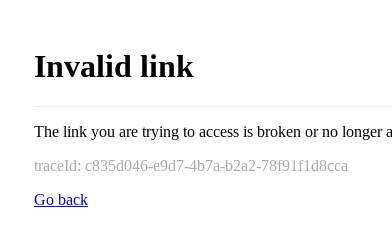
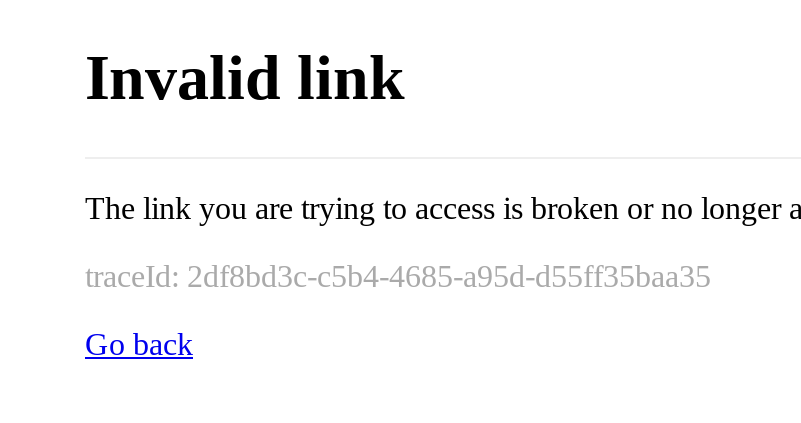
- traceId: c835d046-e9d7-4b7a-b2a2-78f91f1d8cca
+ traceId: 2df8bd3c-c5b4-4685-a95d-d55ff35baa35
